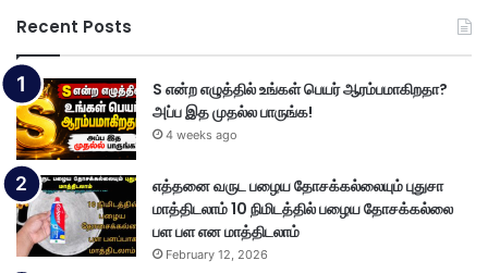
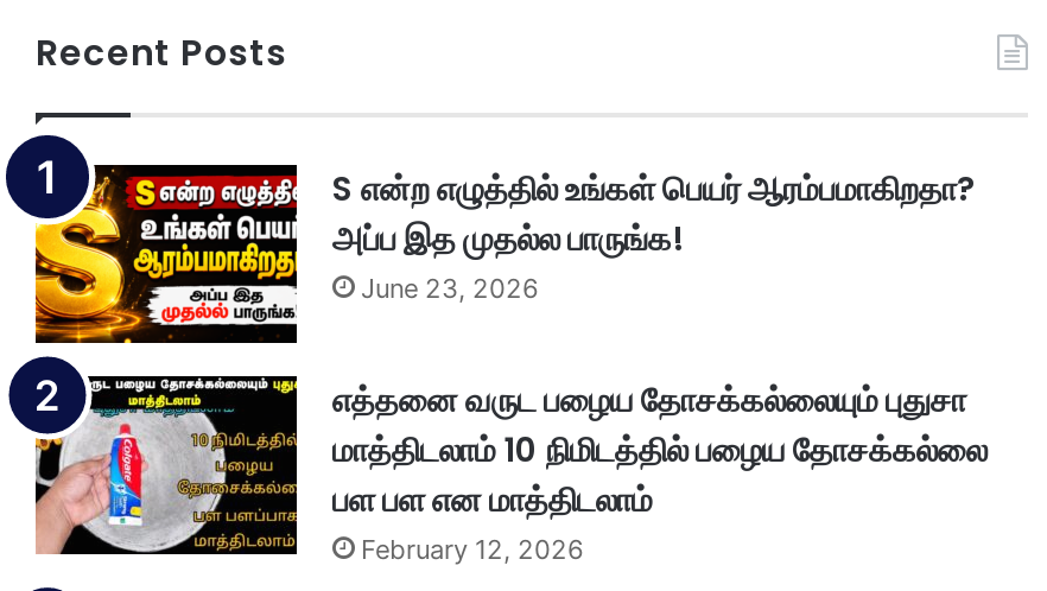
- 4 weeks ago
+ June 23, 2026
